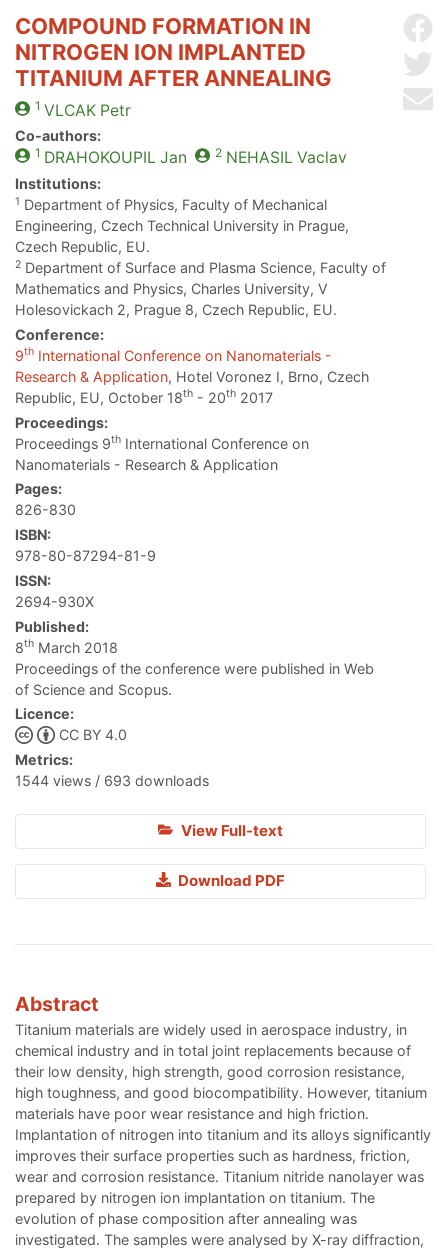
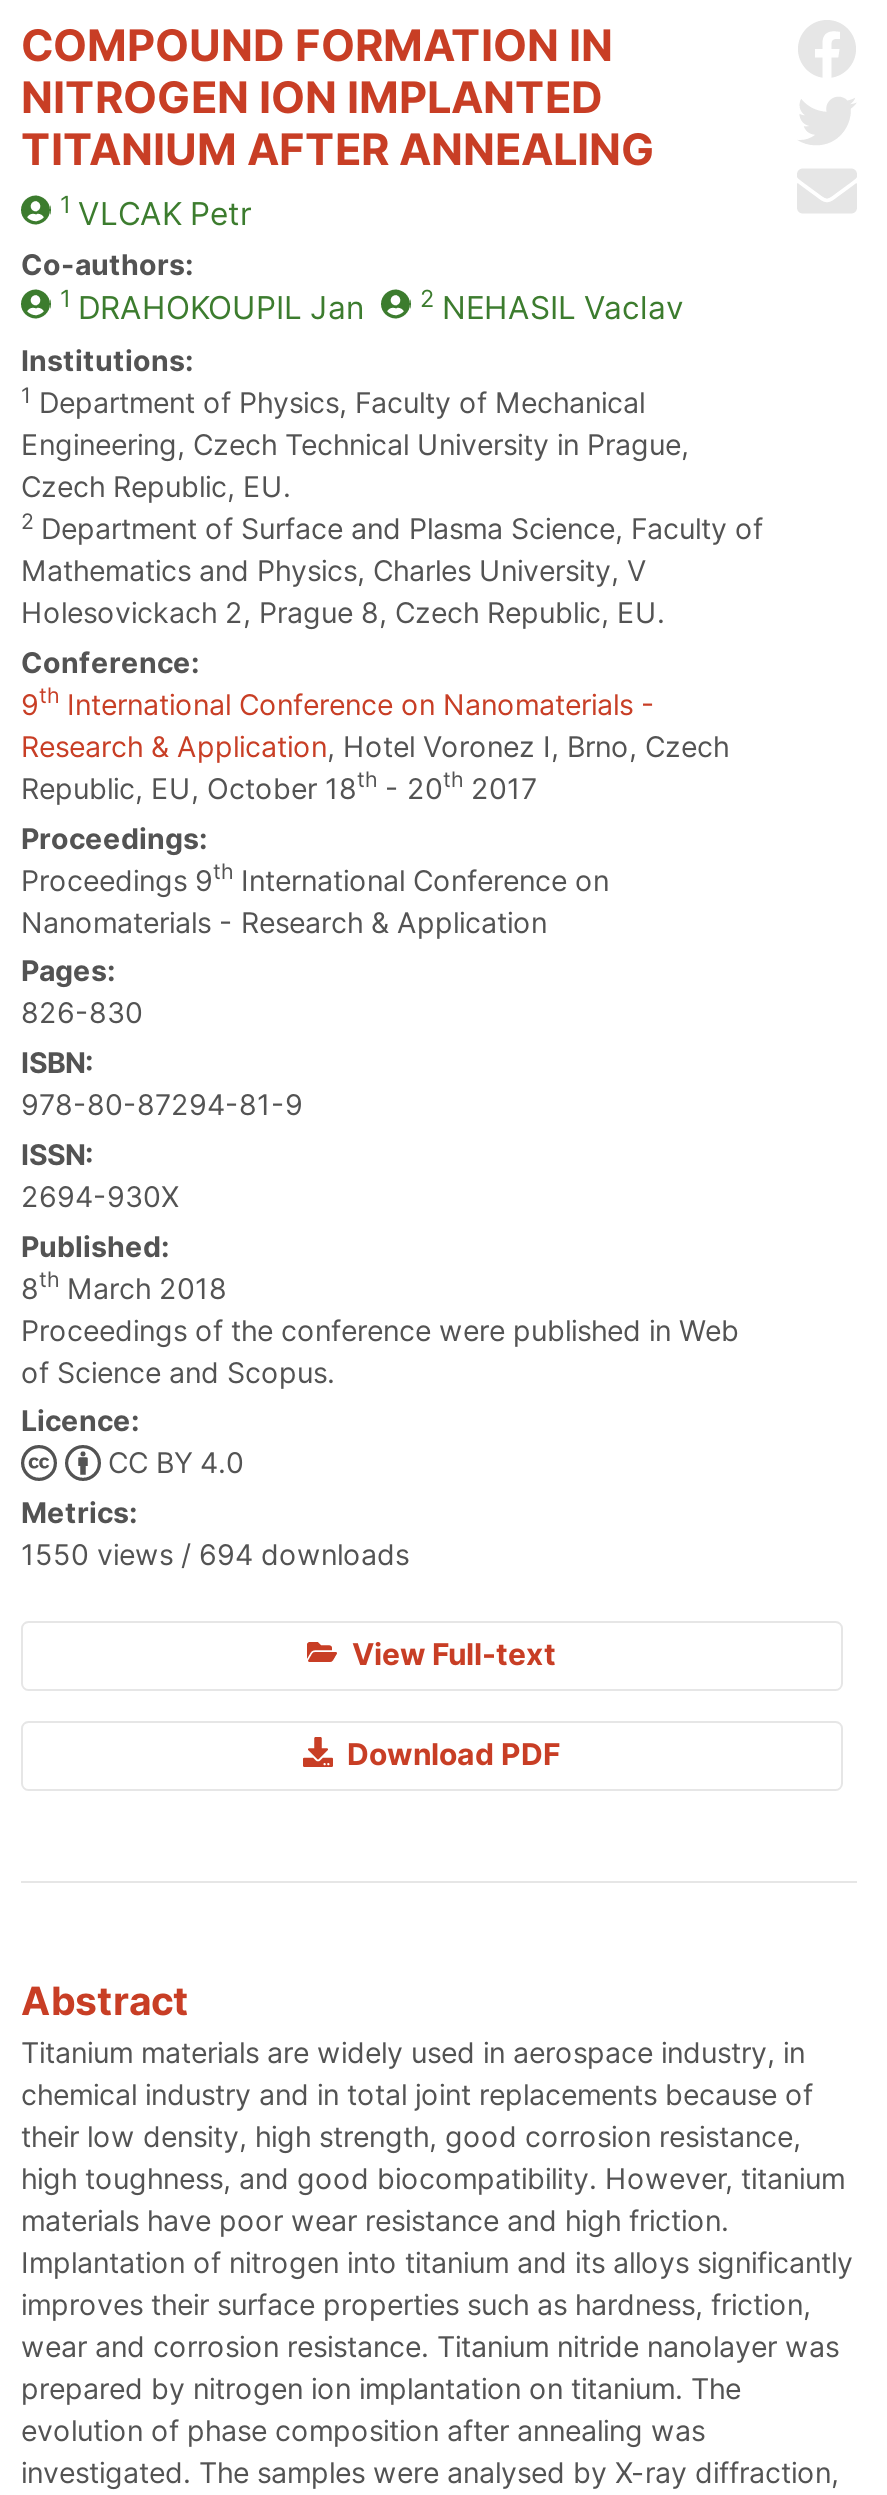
- 1544 views / 693 downloads
+ 1550 views / 694 downloads
